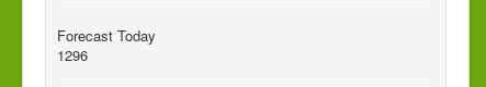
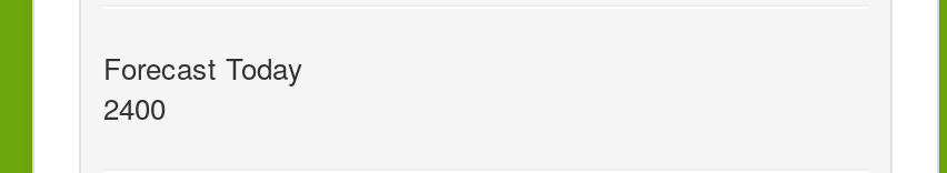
- 1296
+ 2400
